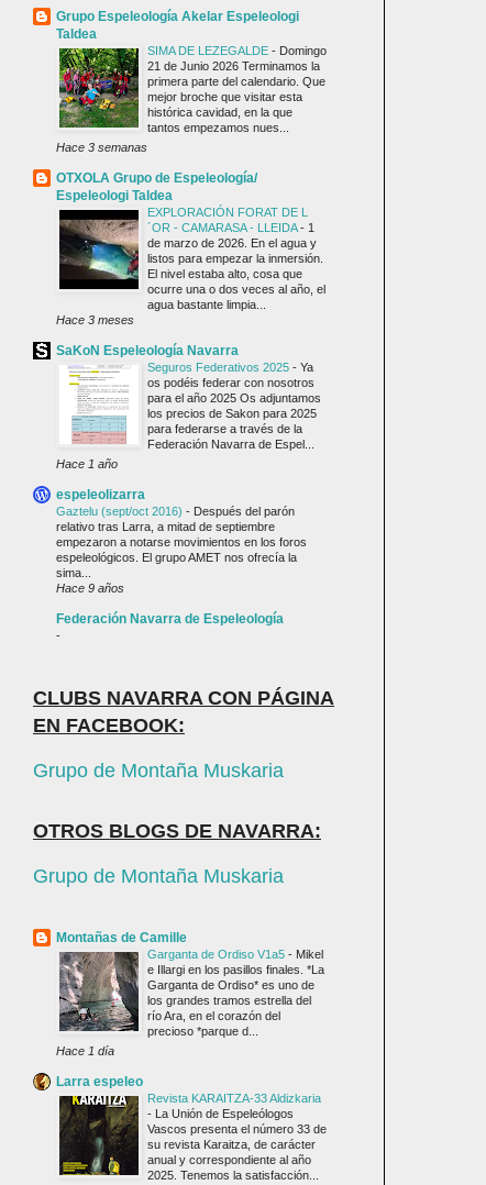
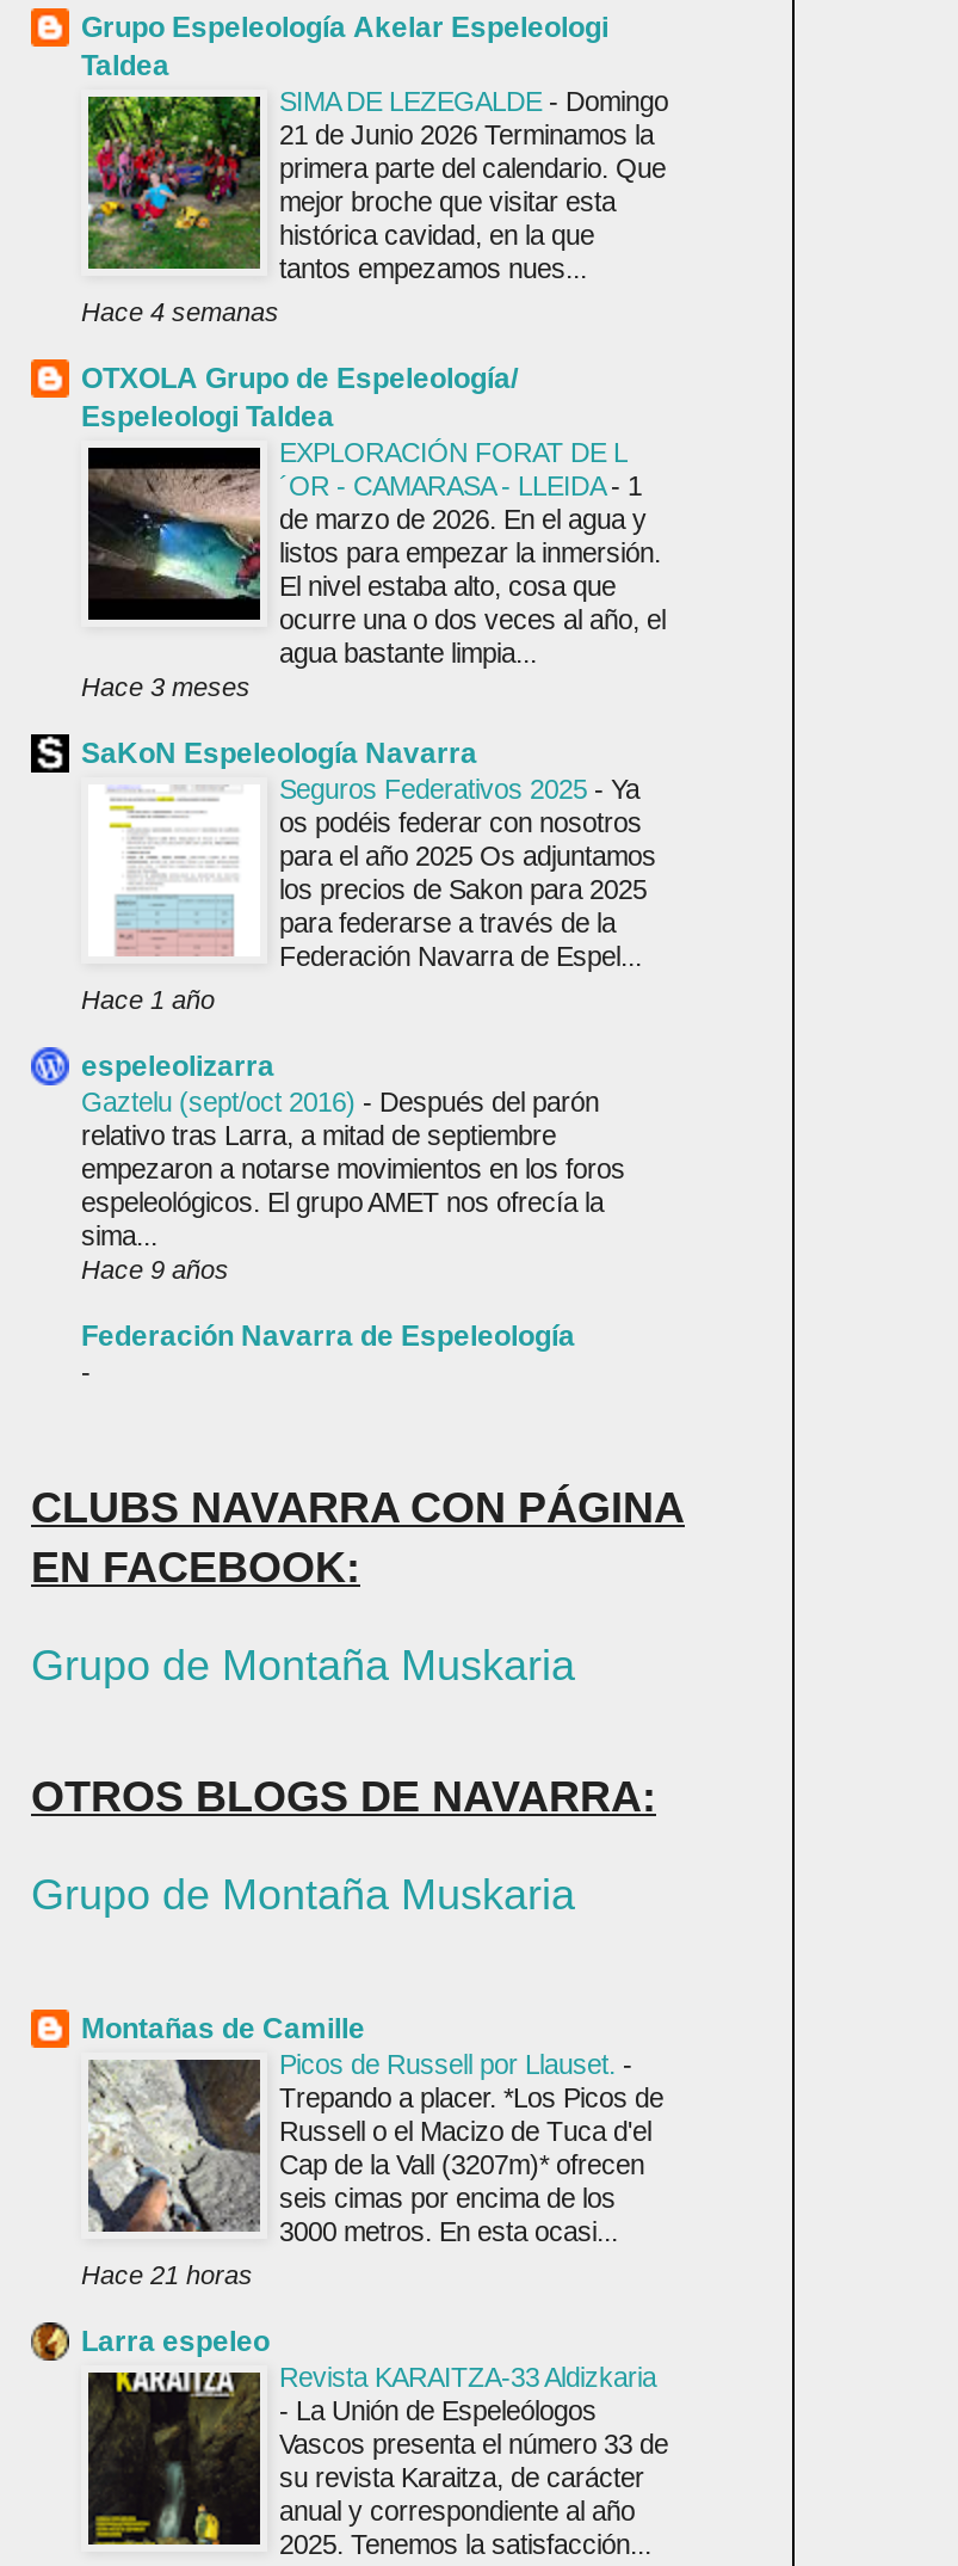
- Hace 3 semanas
+ Hace 4 semanas

- [image]
- Hace 1 día
+ [image]
+ Hace 21 horas

- Garganta de Ordiso V1a5 - Mikel
- e Illargi en los pasillos finales. *La
- Garganta de Ordiso* es uno de
- los grandes tramos estrella del
- río Ara, en el corazón del
- precioso *parque d...
+ Picos de Russell por Llauset. -
+ Trepando a placer. *Los Picos de
+ Russell o el Macizo de Tuca d'el
+ Cap de la Vall (3207m)* ofrecen
+ seis cimas por encima de los
+ 3000 metros. En esta ocasi...
